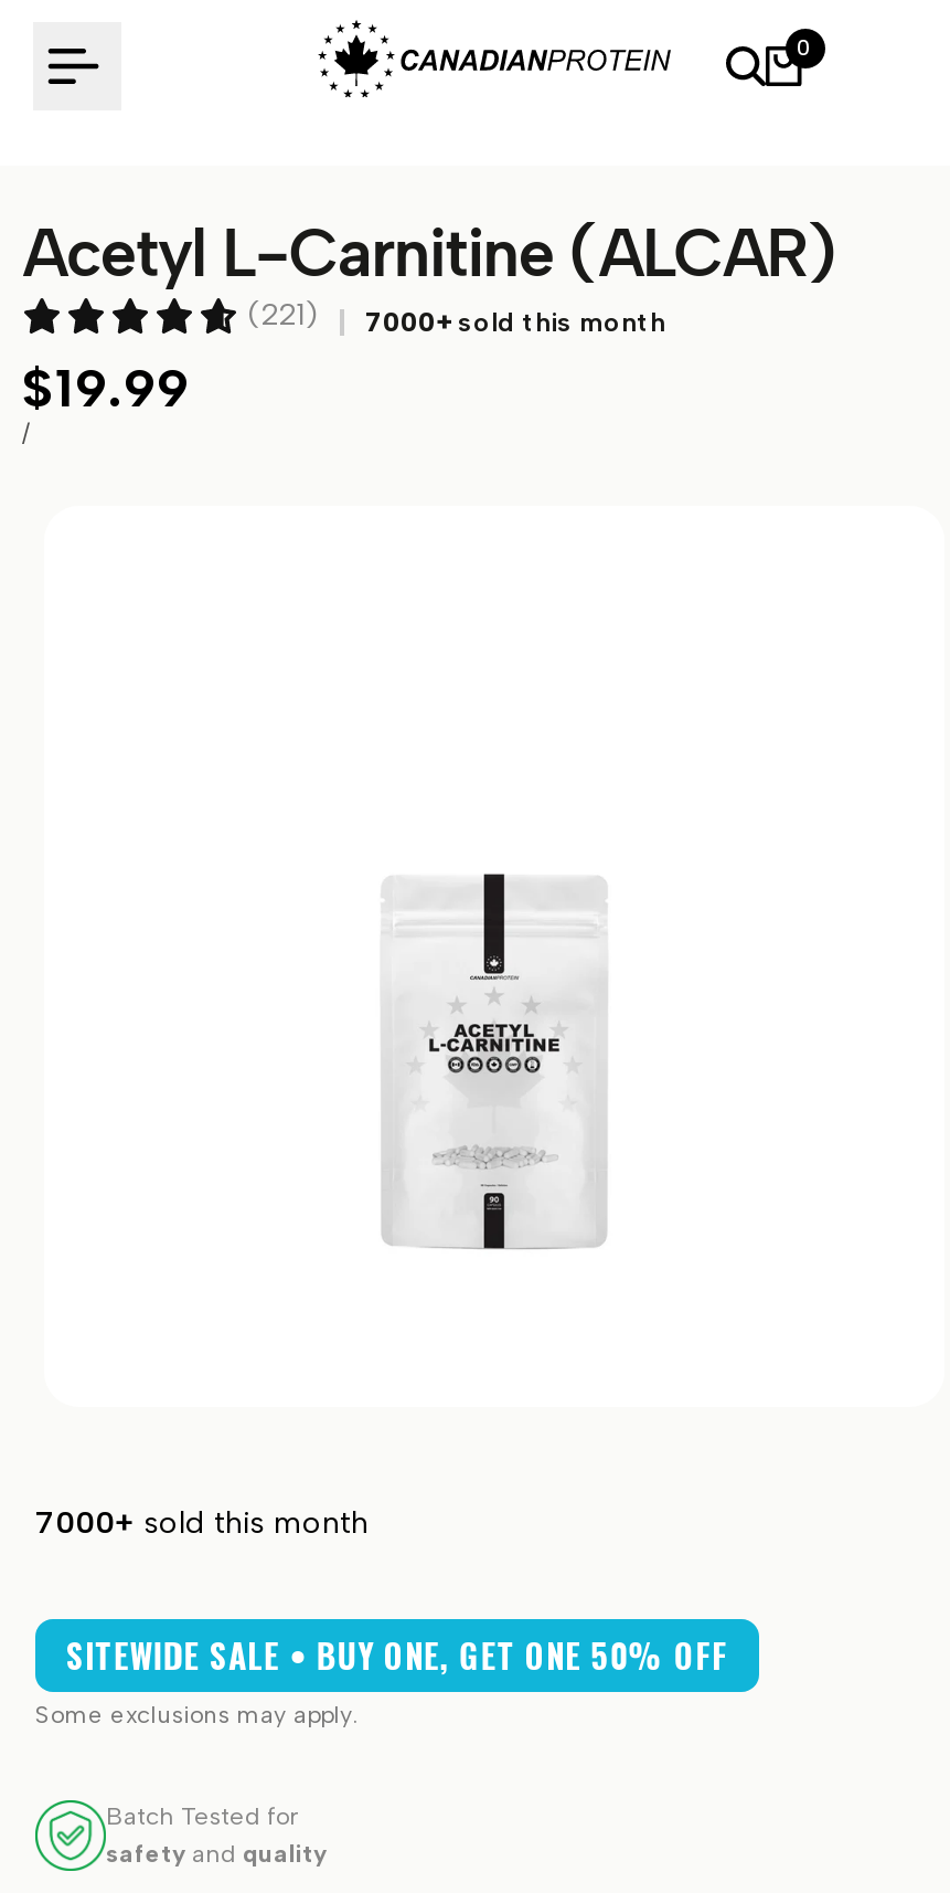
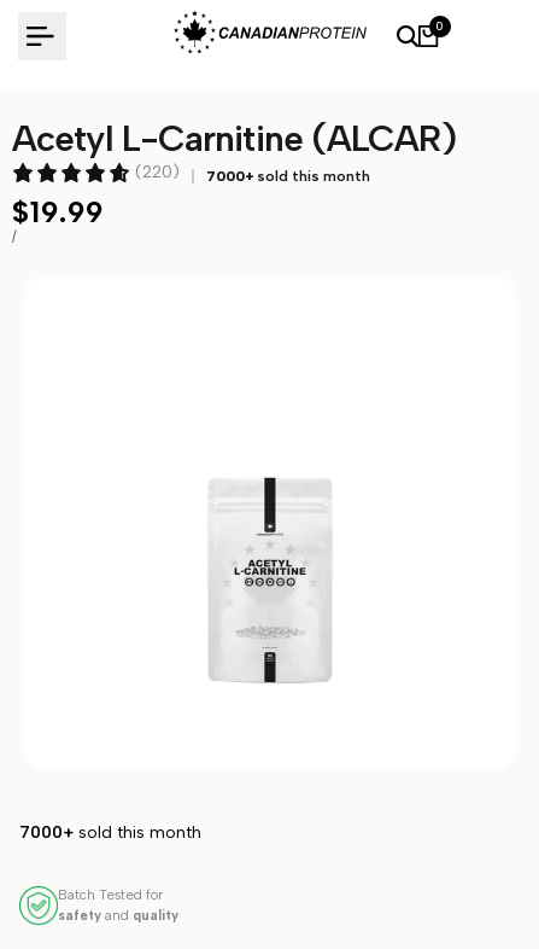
- (221) 7000+ sold this month
+ (220) 7000+ sold this month

- SITEWIDE SALE • BUY ONE, GET ONE 50% OFF
- Some exclusions may apply.
